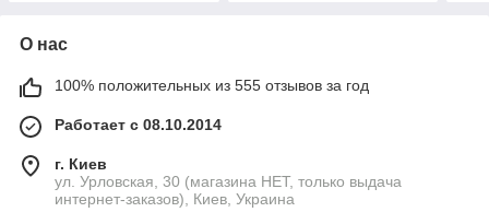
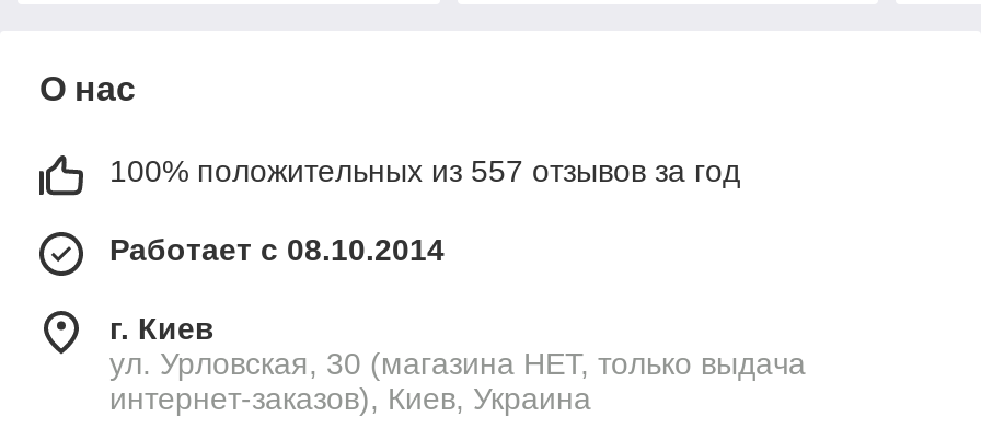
- 100% положительных из 555 отзывов за год
+ 100% положительных из 557 отзывов за год
